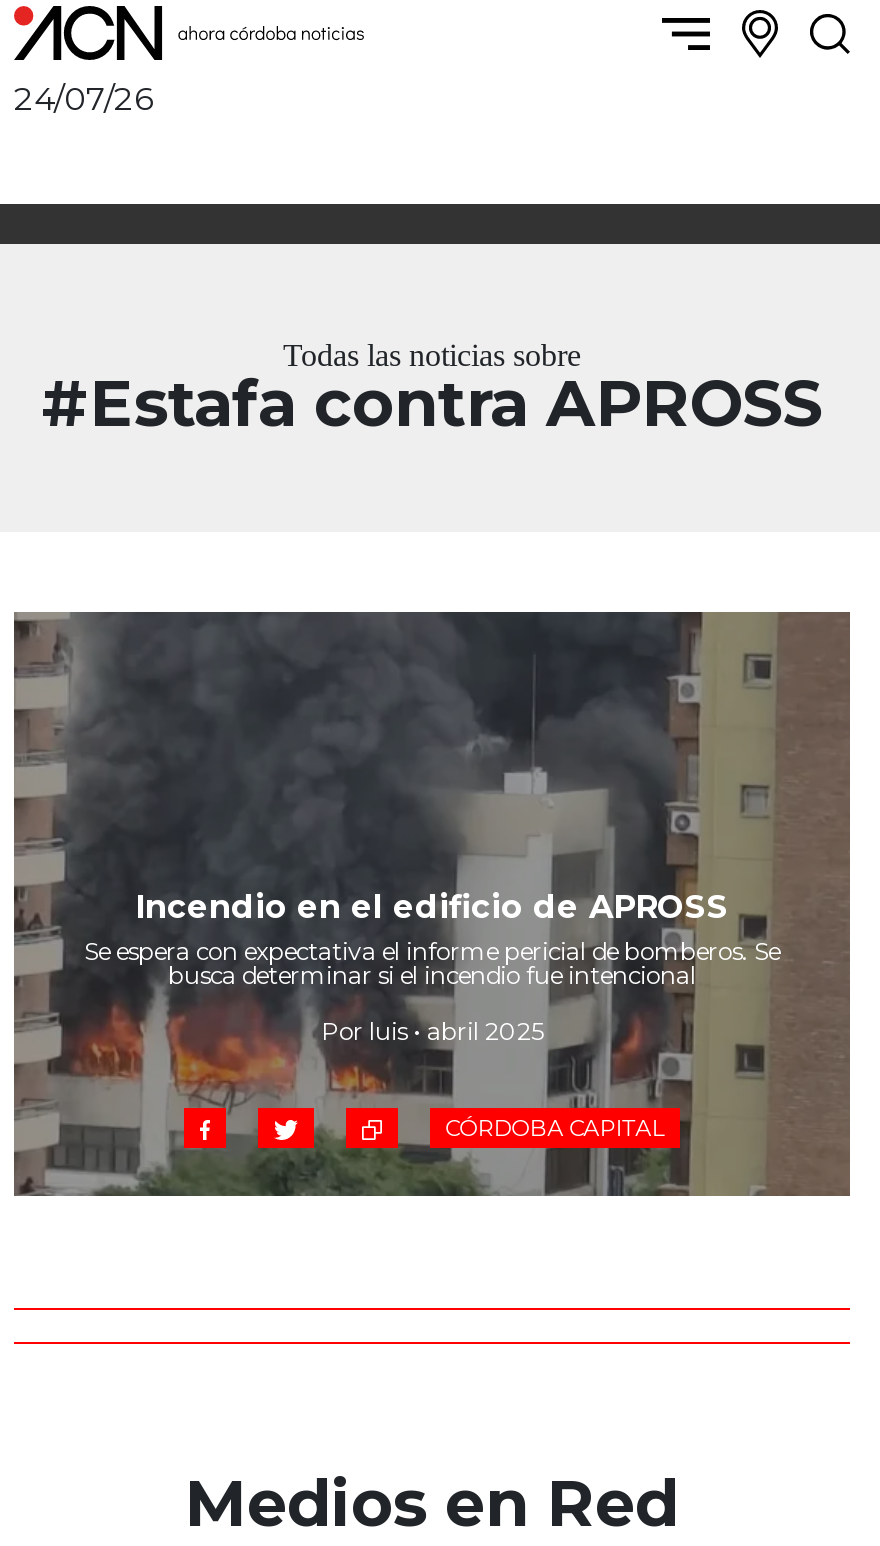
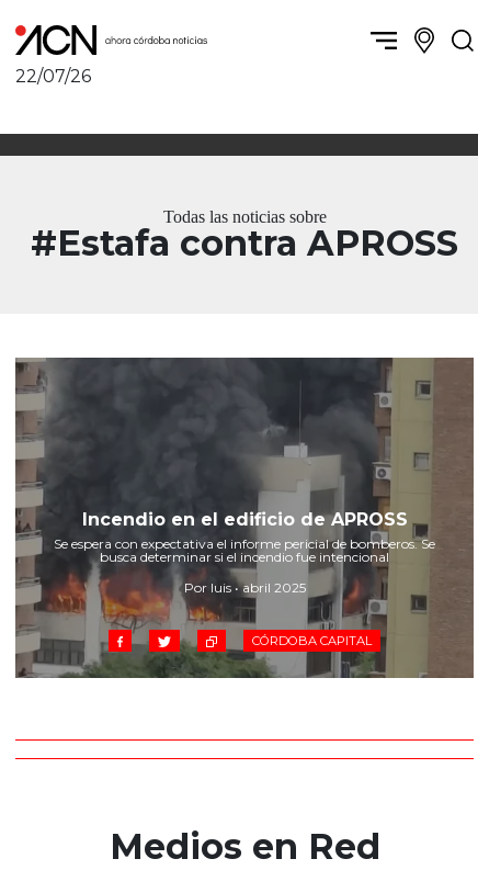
- 24/07/26
+ 22/07/26
